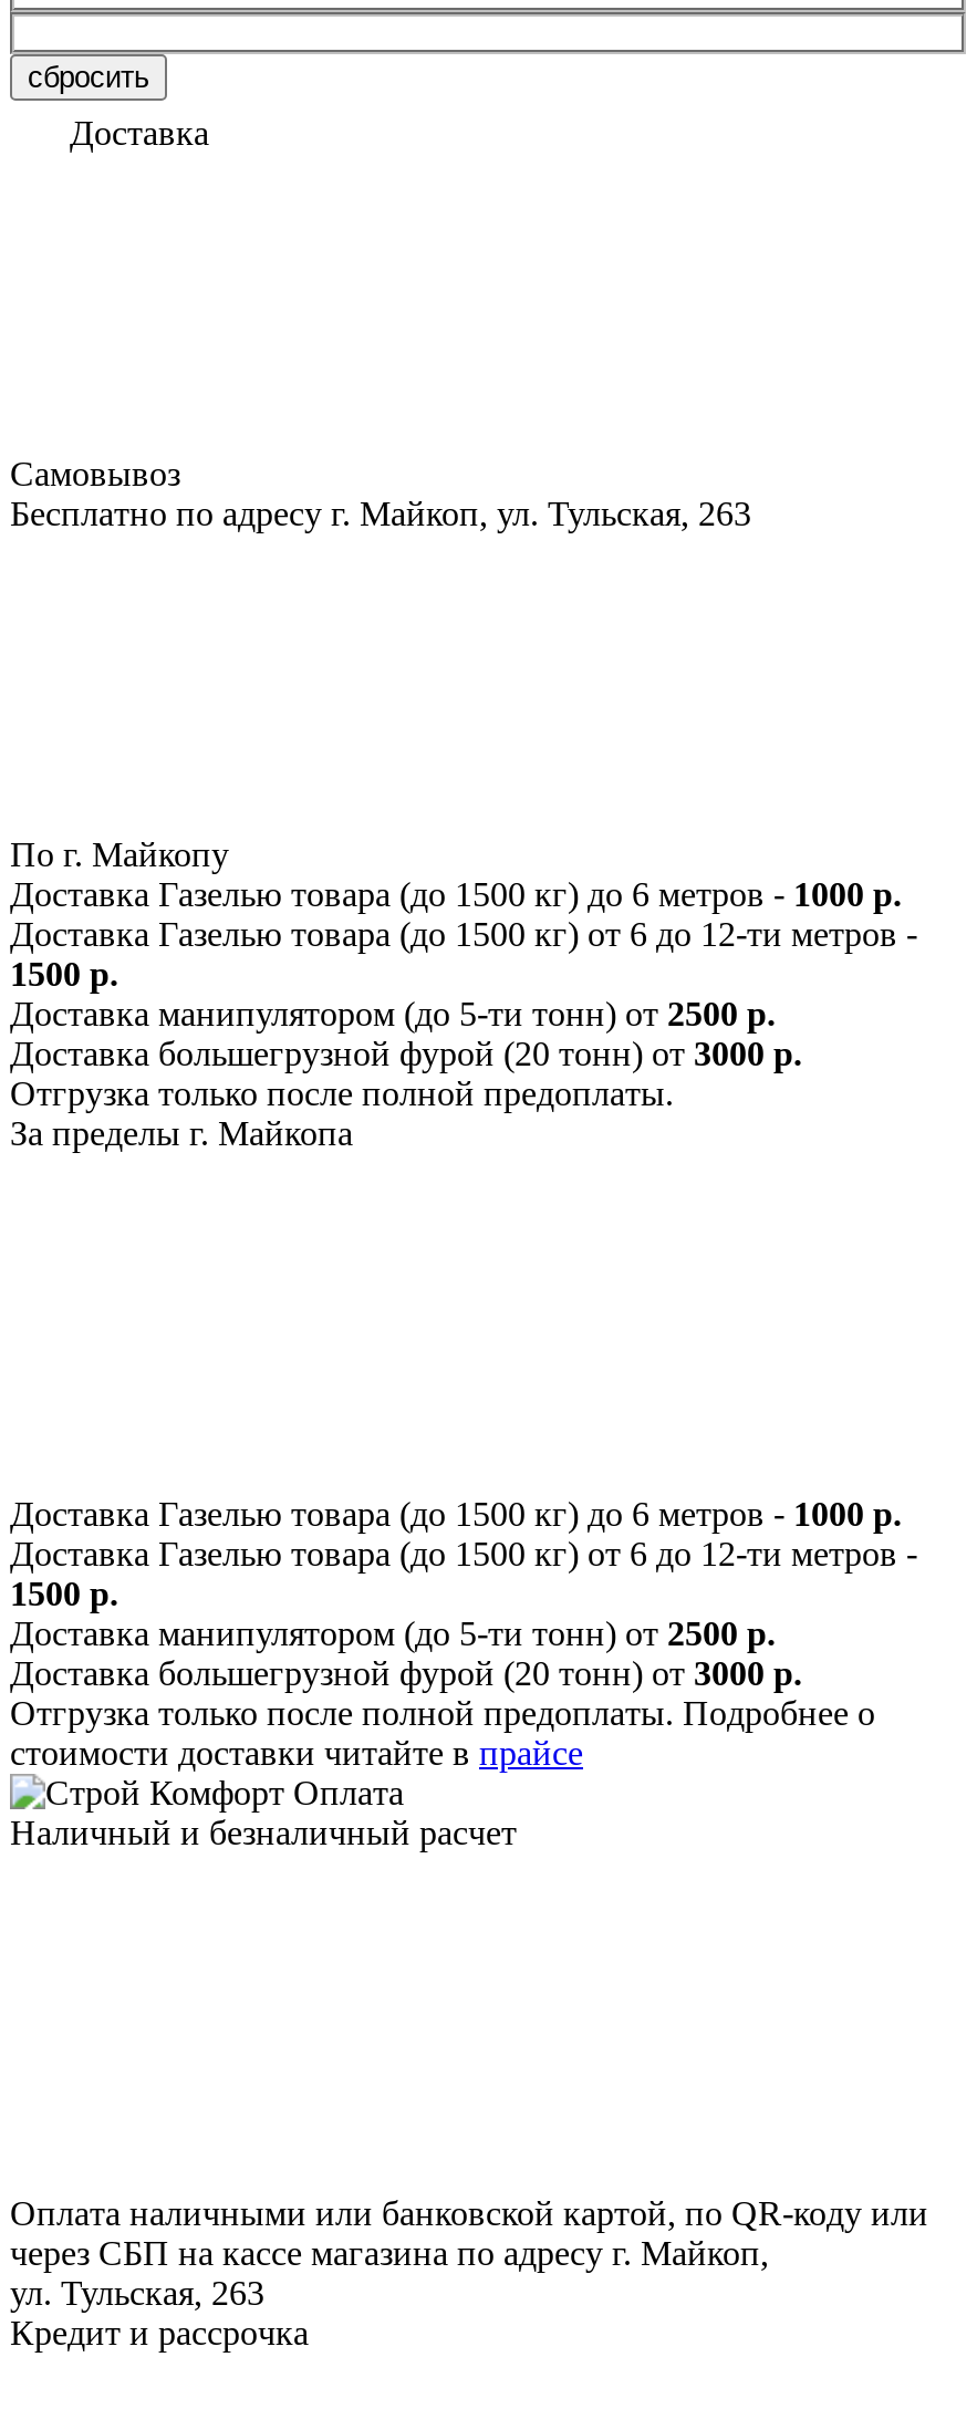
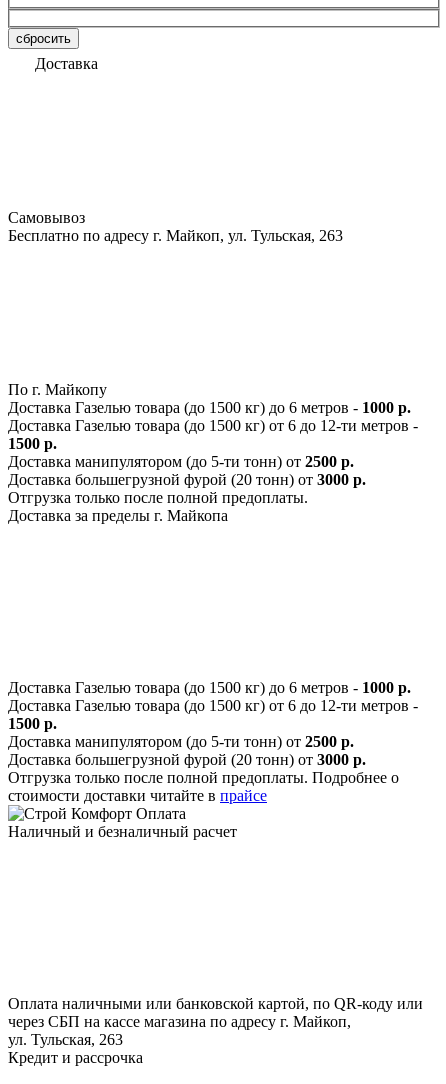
- За пределы г. Майкопа
+ Доставка за пределы г. Майкопа
